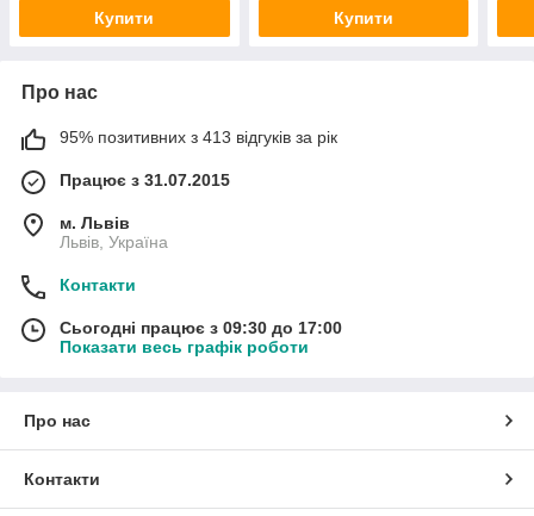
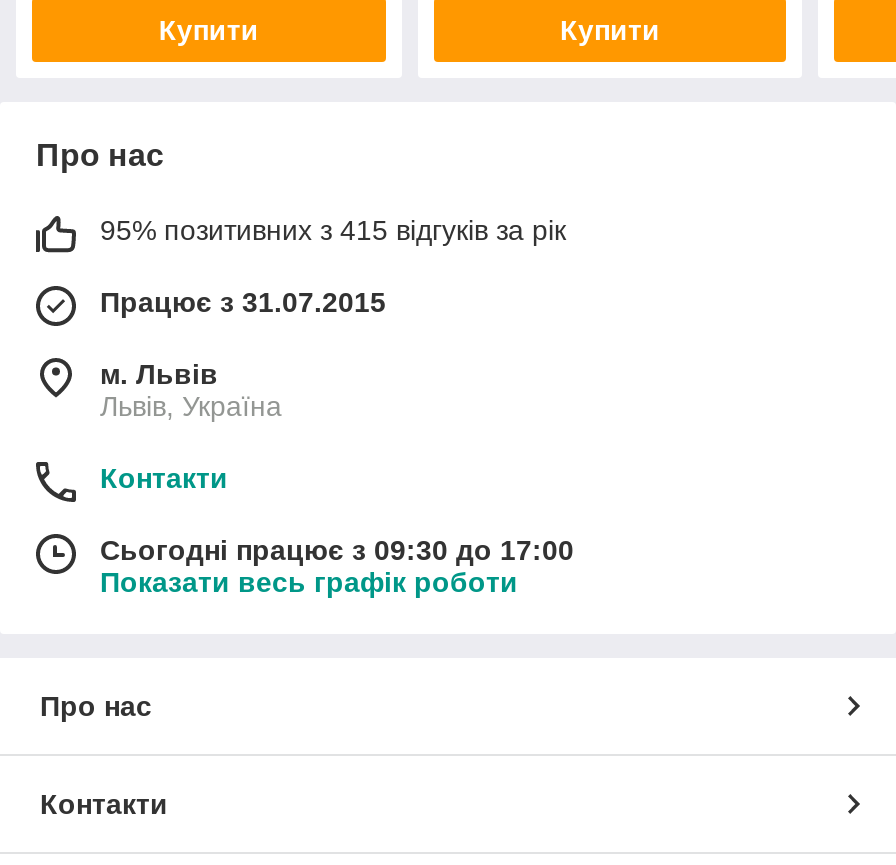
- 95% позитивних з 413 відгуків за рік
+ 95% позитивних з 415 відгуків за рік
